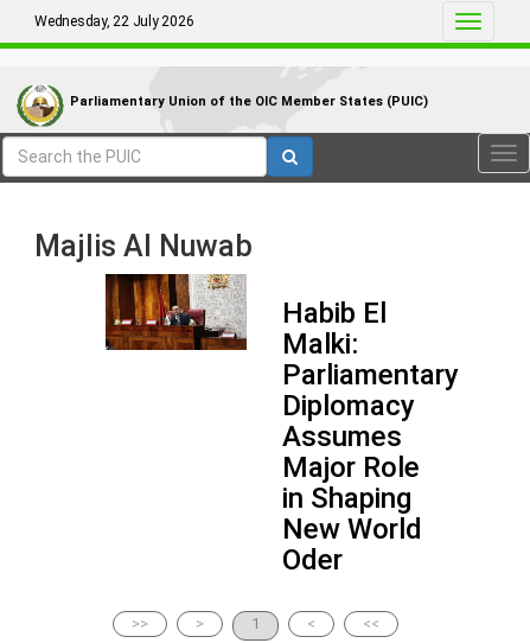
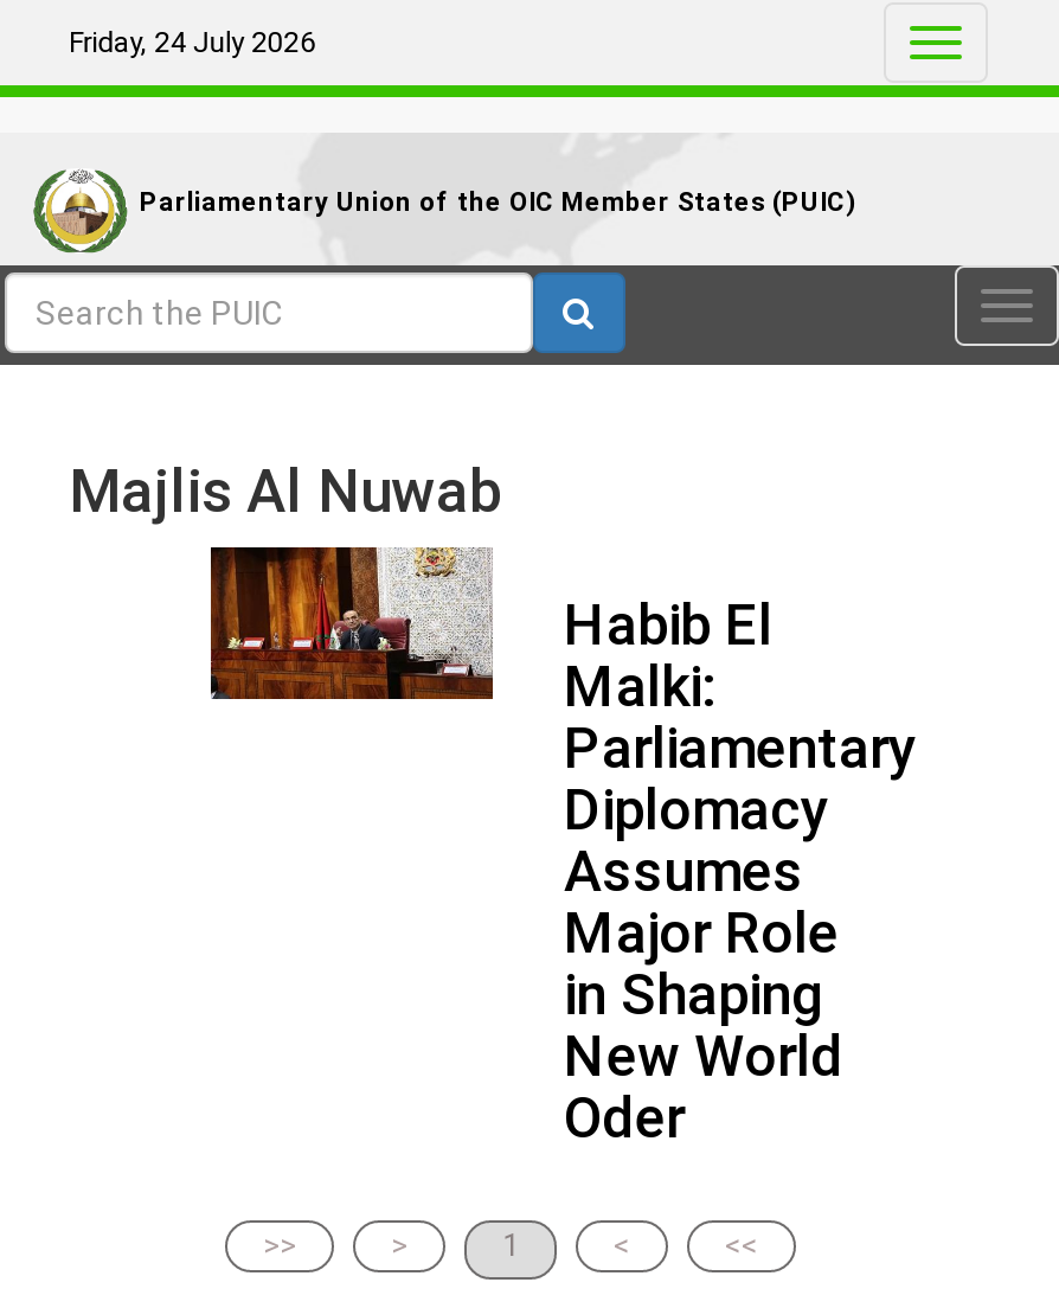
- Wednesday, 22 July 2026
+ Friday, 24 July 2026
